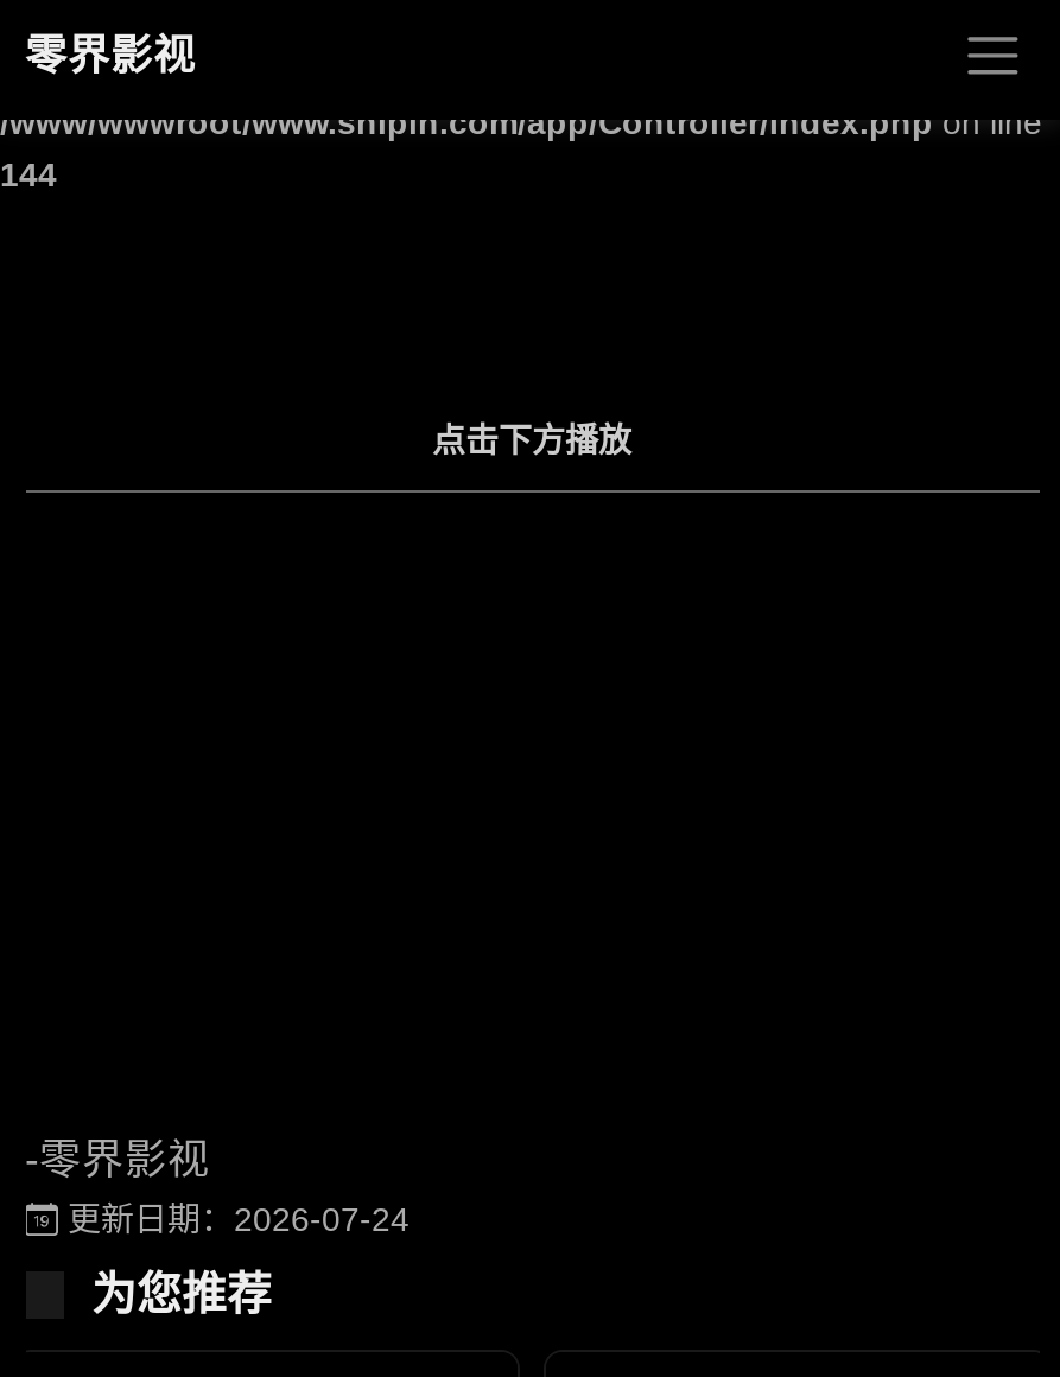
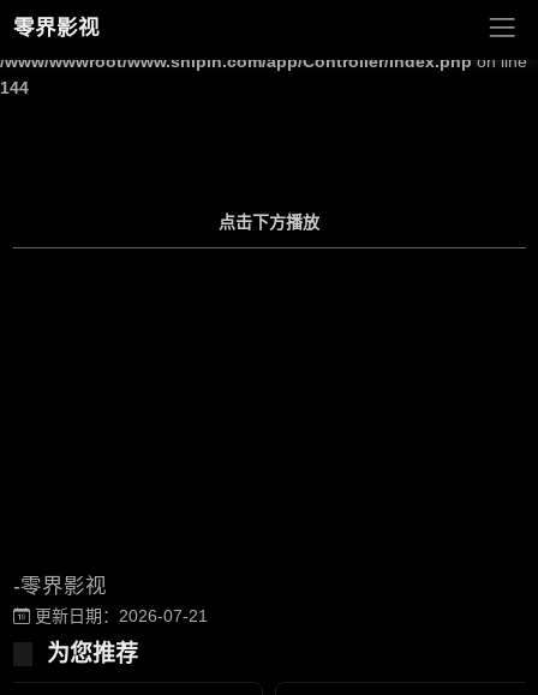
- 更新日期：2026-07-24
+ 更新日期：2026-07-21
